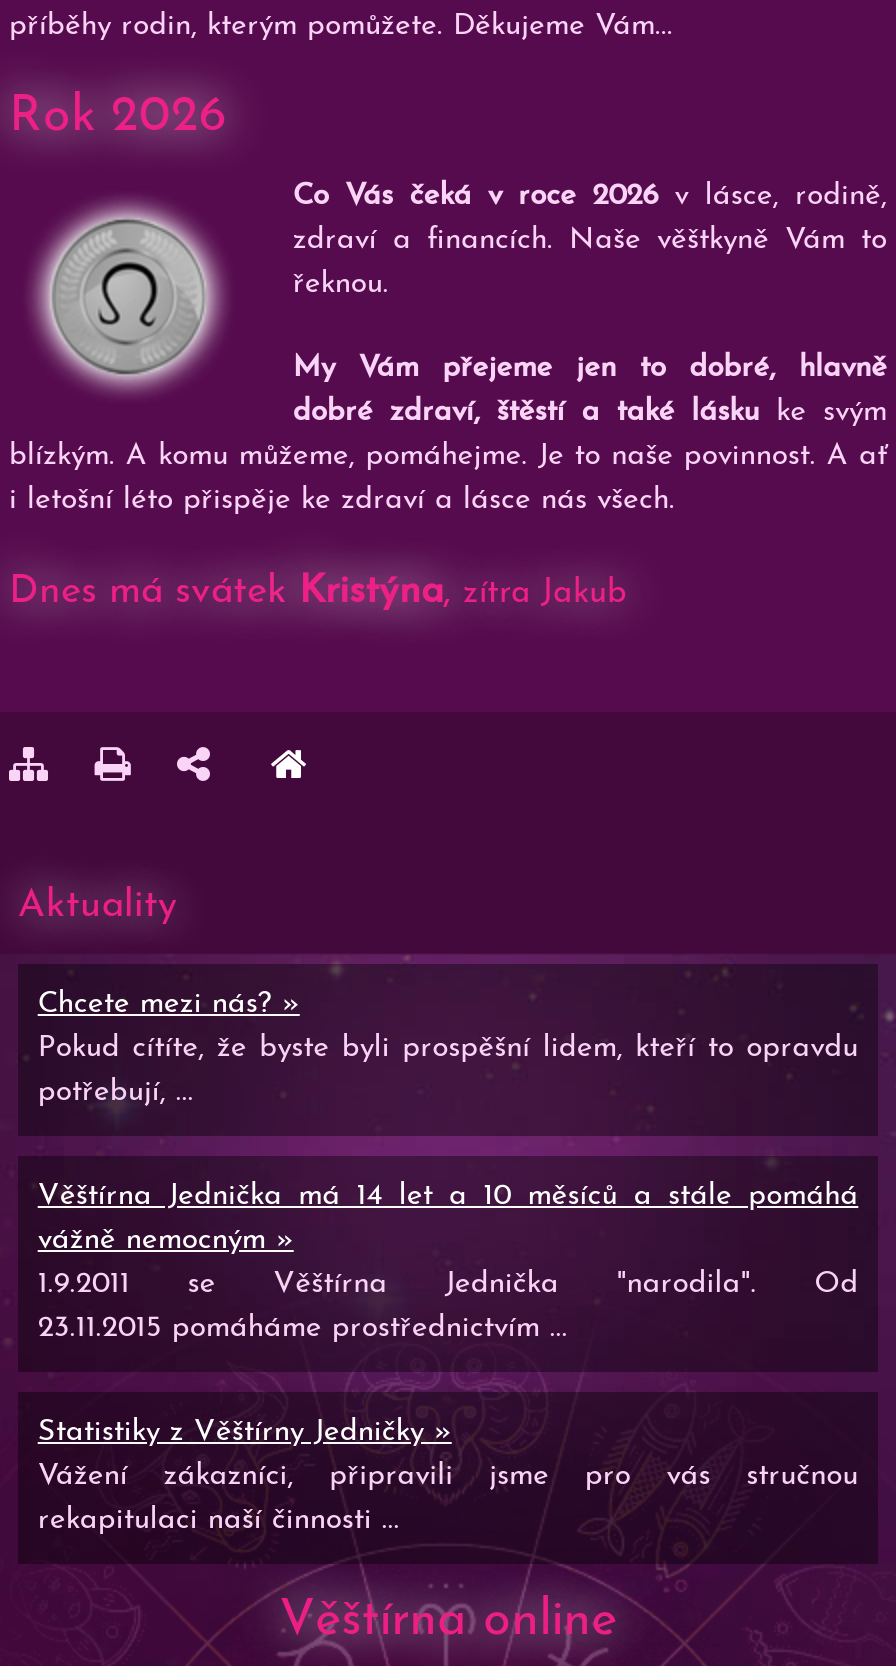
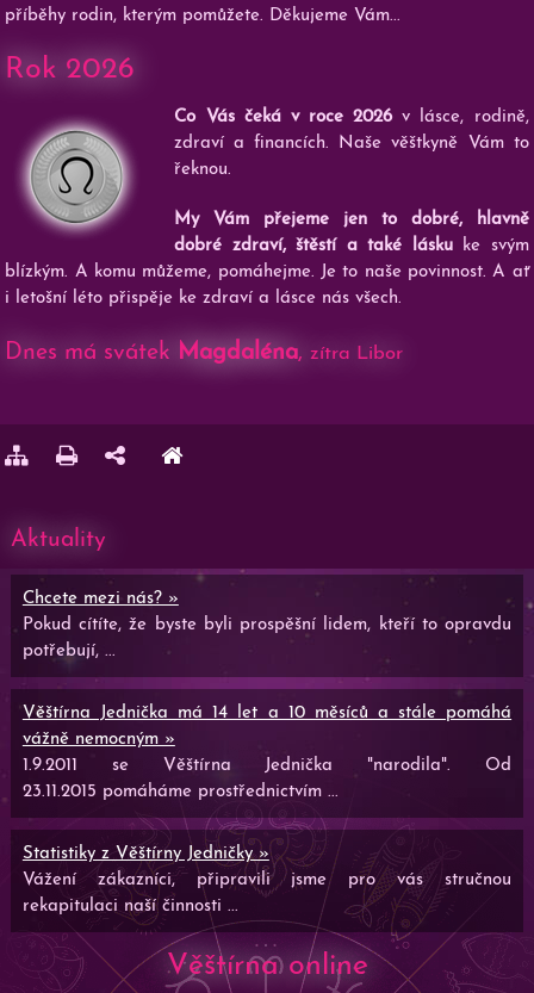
- Dnes má svátek Kristýna, zítra Jakub
+ Dnes má svátek Magdaléna, zítra Libor
